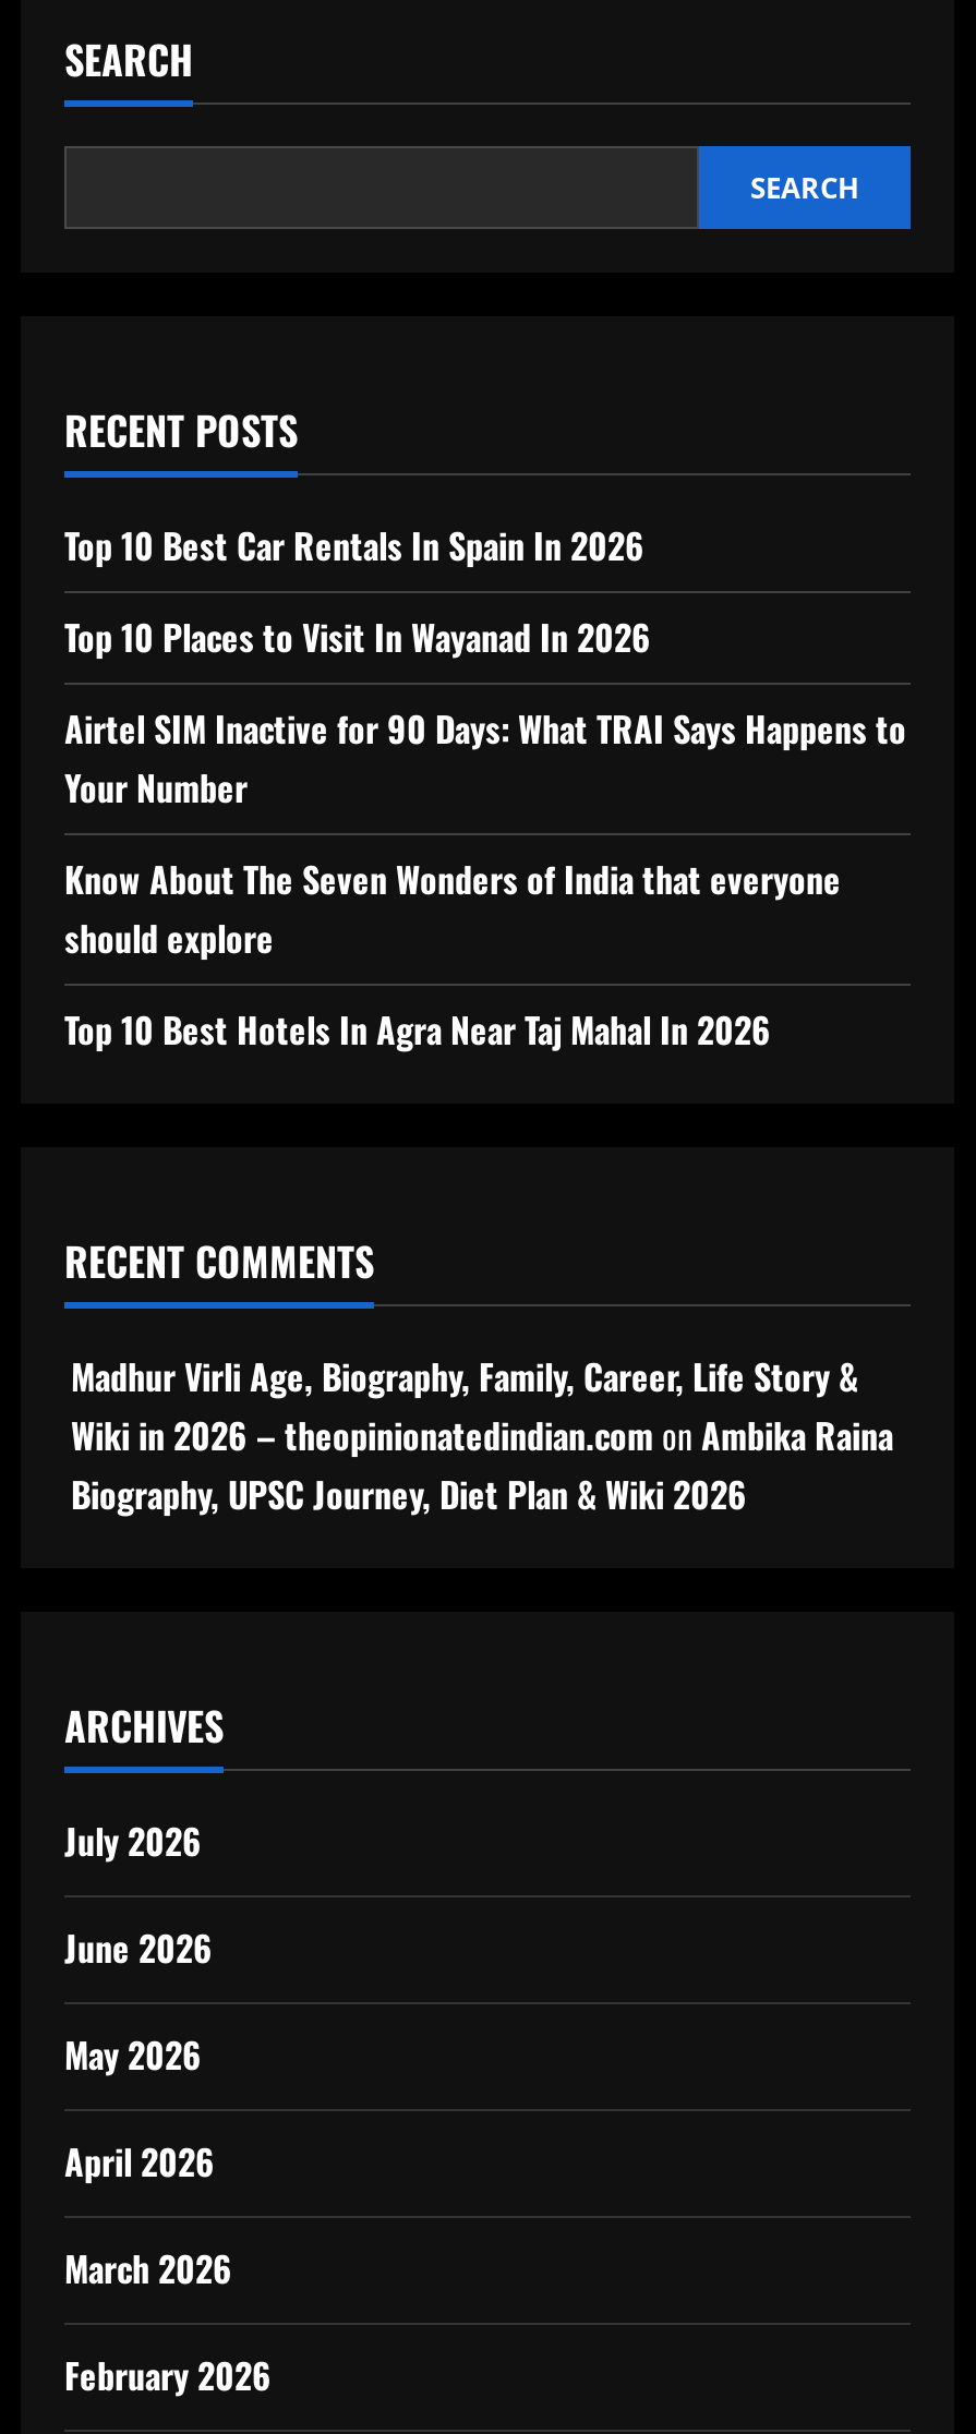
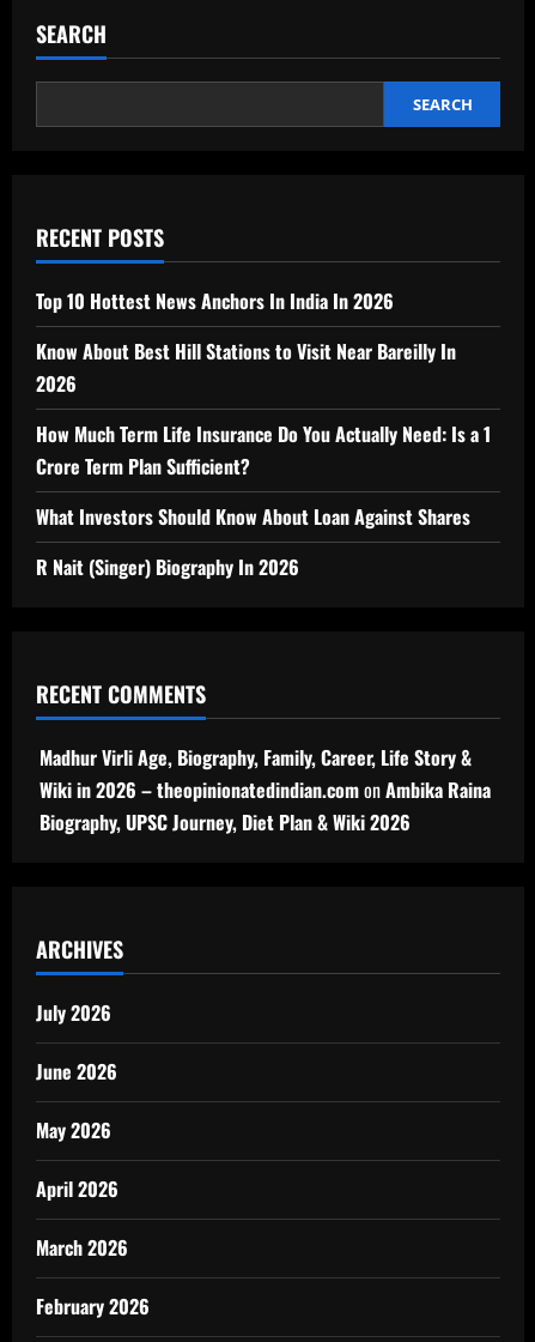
- Top 10 Best Car Rentals In Spain In 2026
+ Top 10 Hottest News Anchors In India In 2026

- Top 10 Places to Visit In Wayanad In 2026
+ Know About Best Hill Stations to Visit Near Bareilly In
+ 2026

- Airtel SIM Inactive for 90 Days: What TRAI Says Happens to
- Your Number
+ How Much Term Life Insurance Do You Actually Need: Is a 1
+ Crore Term Plan Sufficient?

- Know About The Seven Wonders of India that everyone
- should explore
+ What Investors Should Know About Loan Against Shares

- Top 10 Best Hotels In Agra Near Taj Mahal In 2026
+ R Nait (Singer) Biography In 2026
